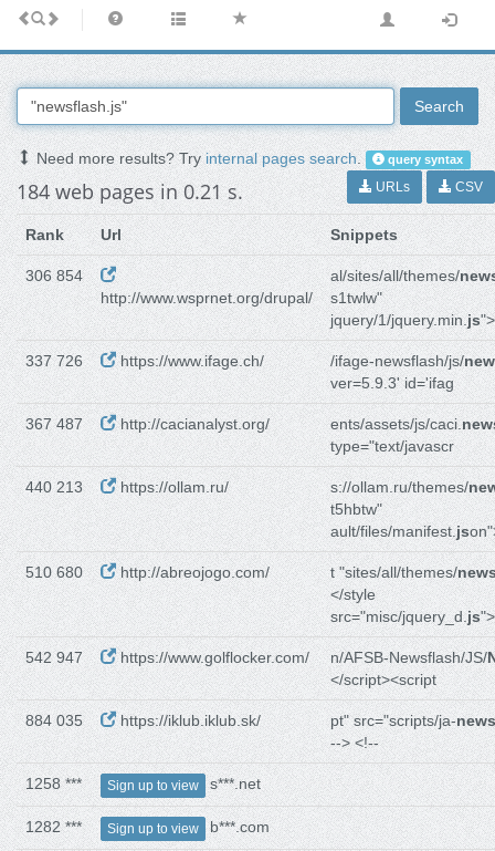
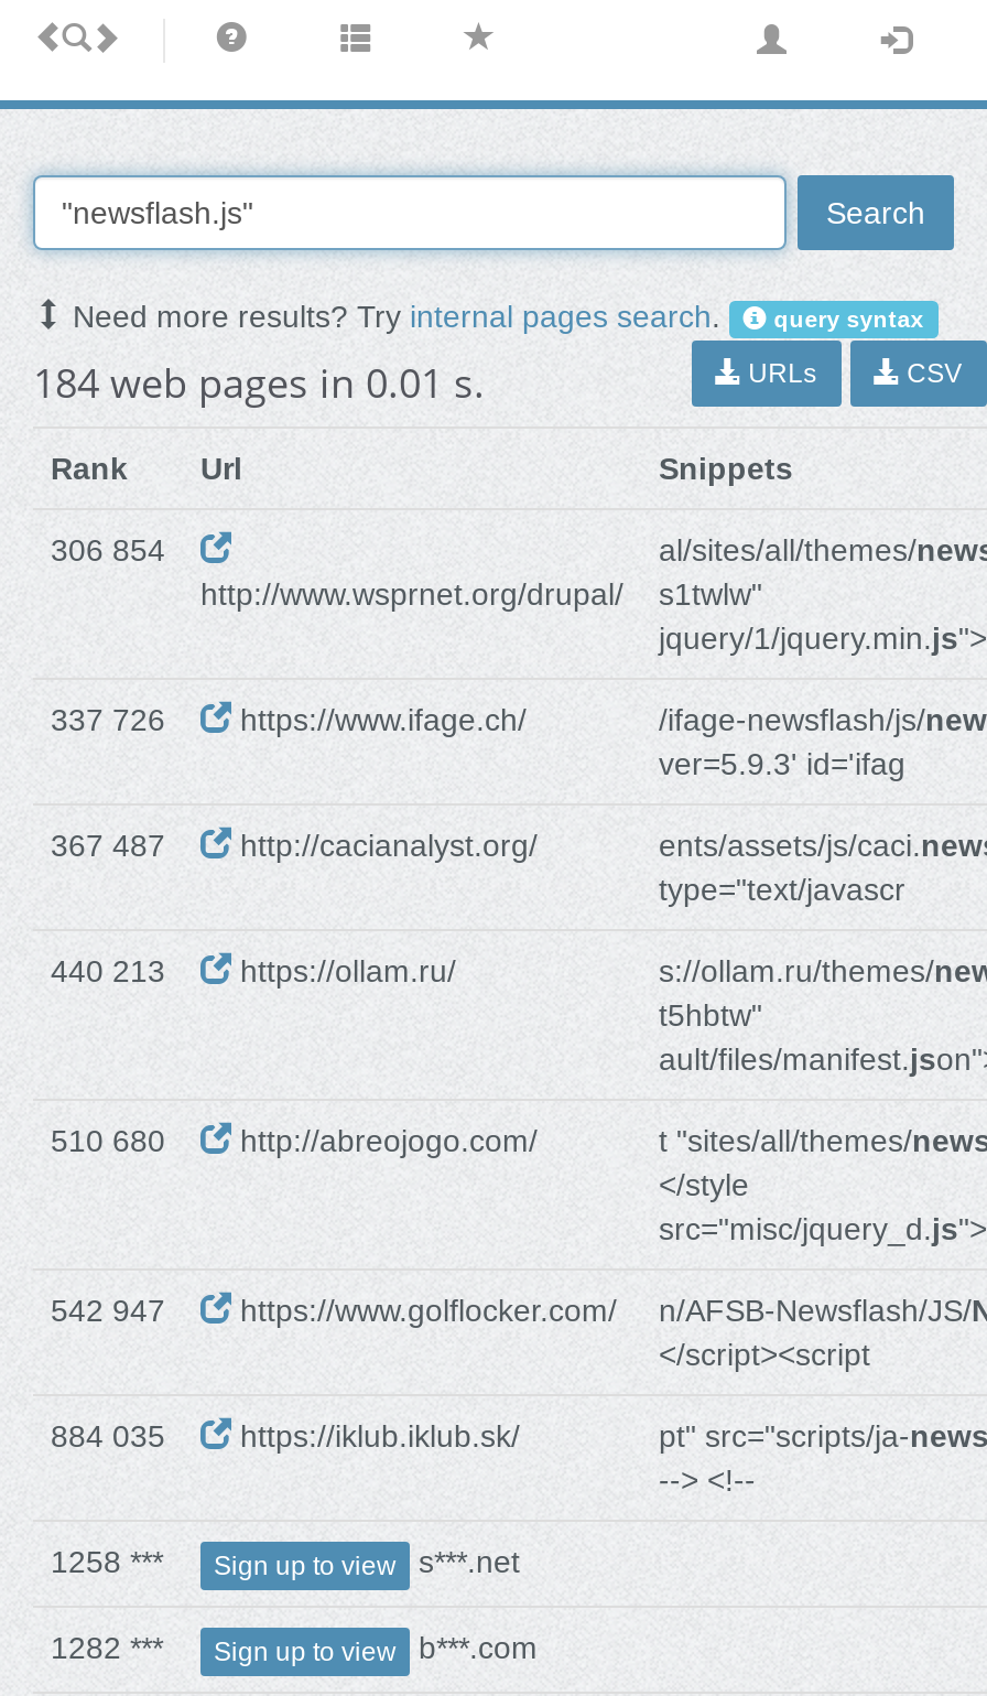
- 184 web pages in 0.21 s.
+ 184 web pages in 0.01 s.
